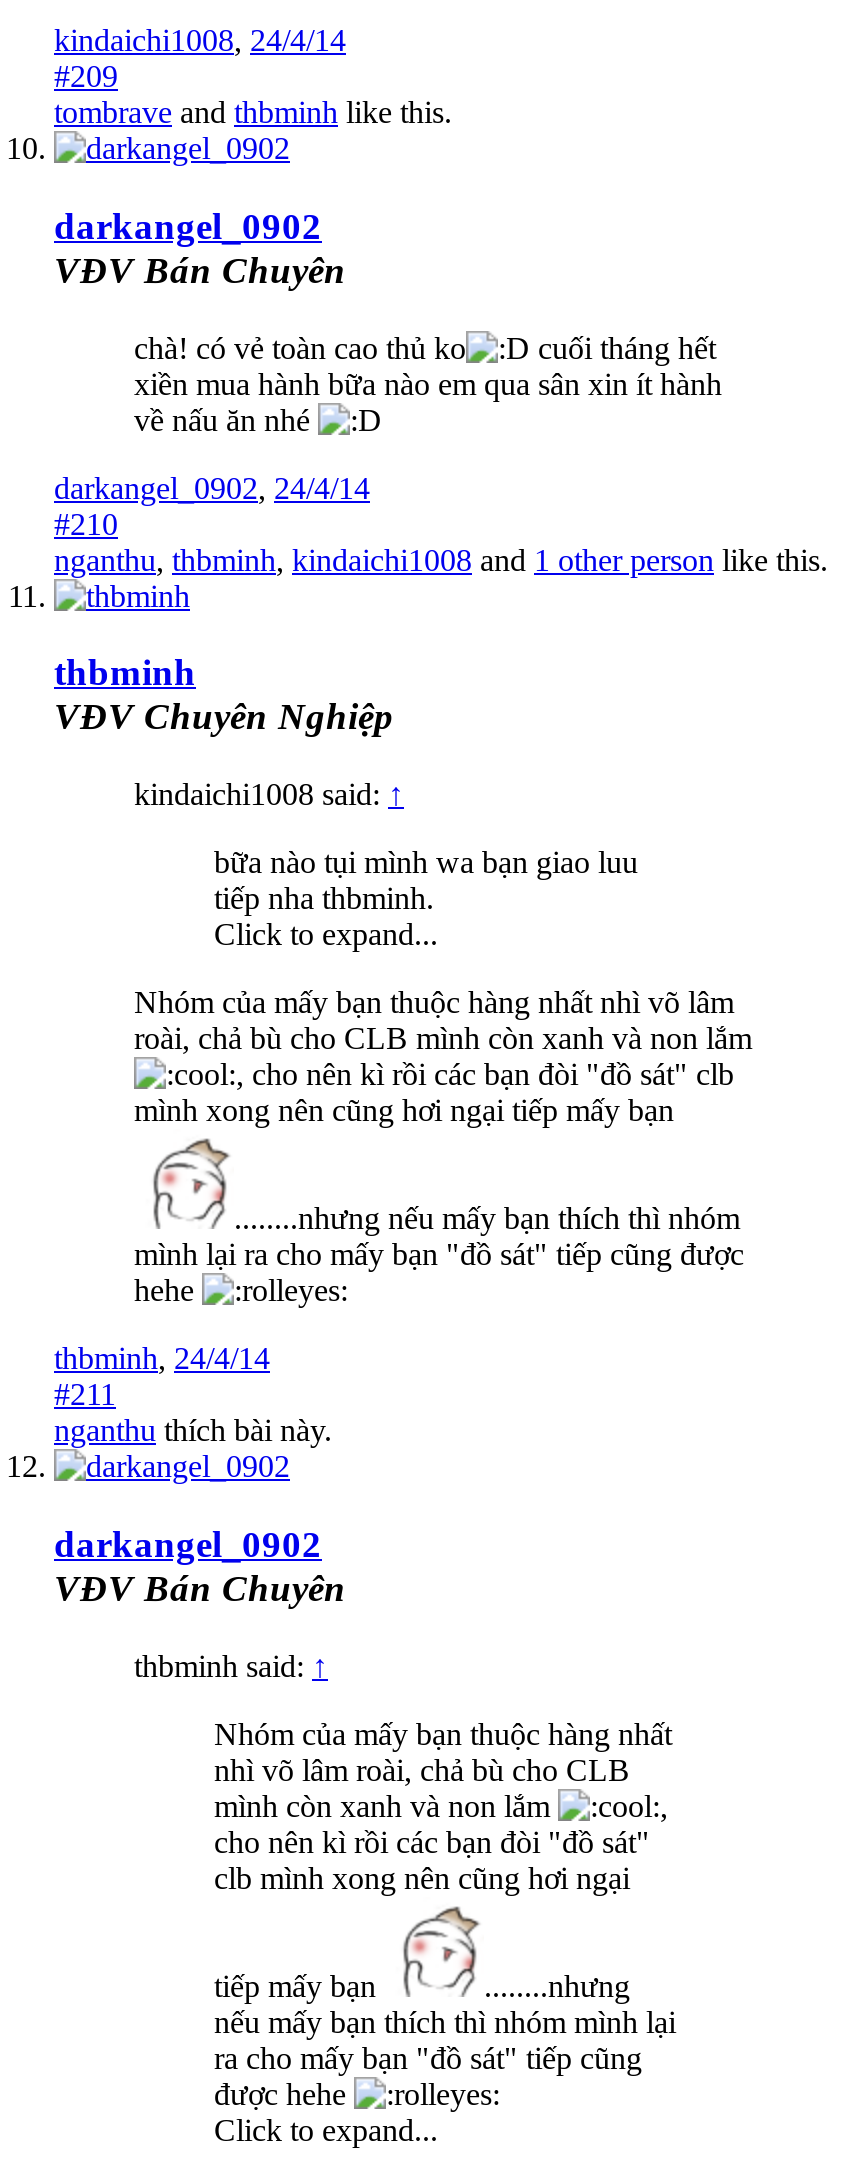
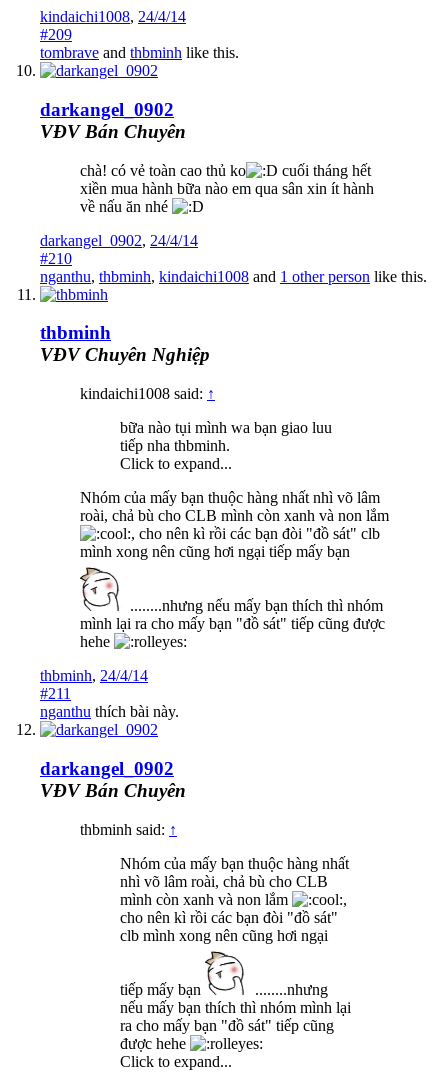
- [image]
+ [image]

- [image]
+ [image]
